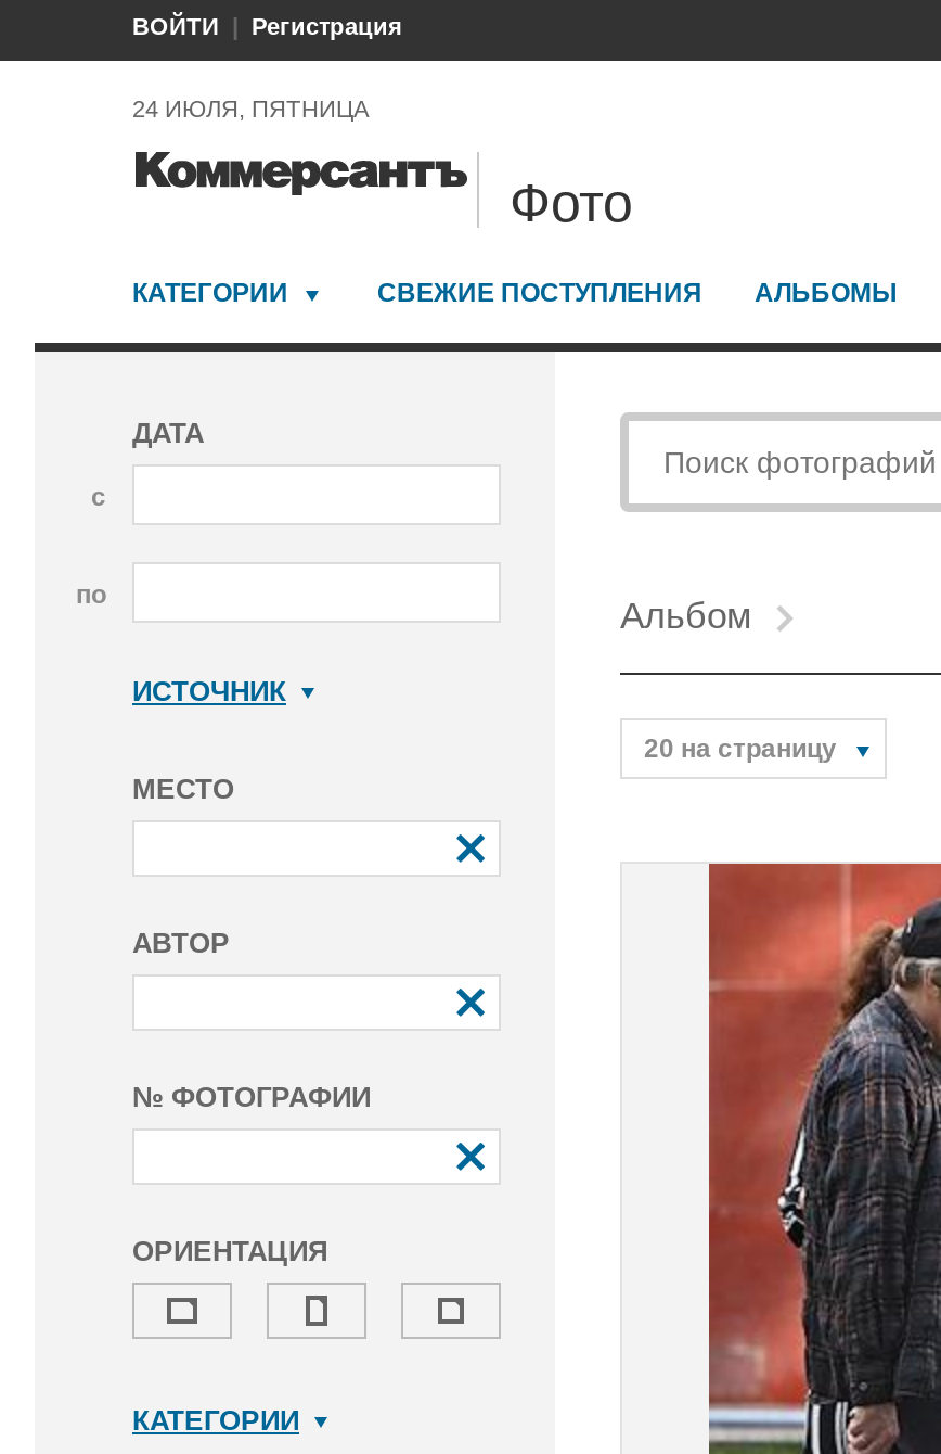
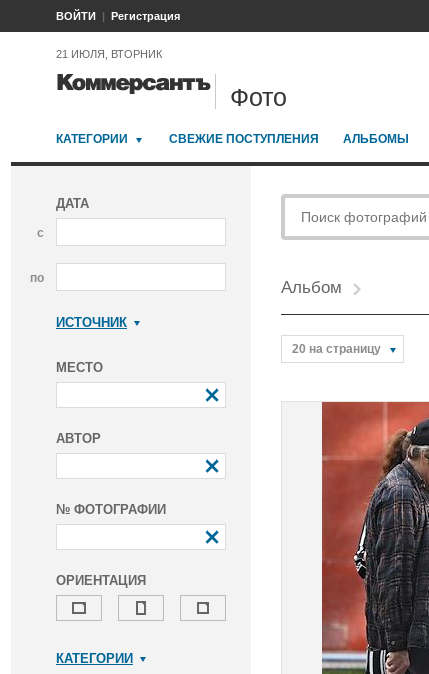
- 24 ИЮЛЯ, ПЯТНИЦА
+ 21 ИЮЛЯ, ВТОРНИК
